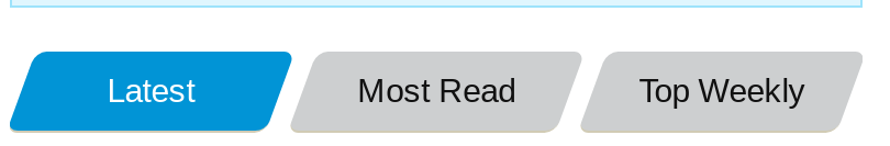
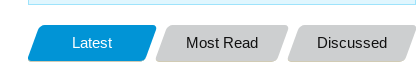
- Top Weekly
+ Discussed
